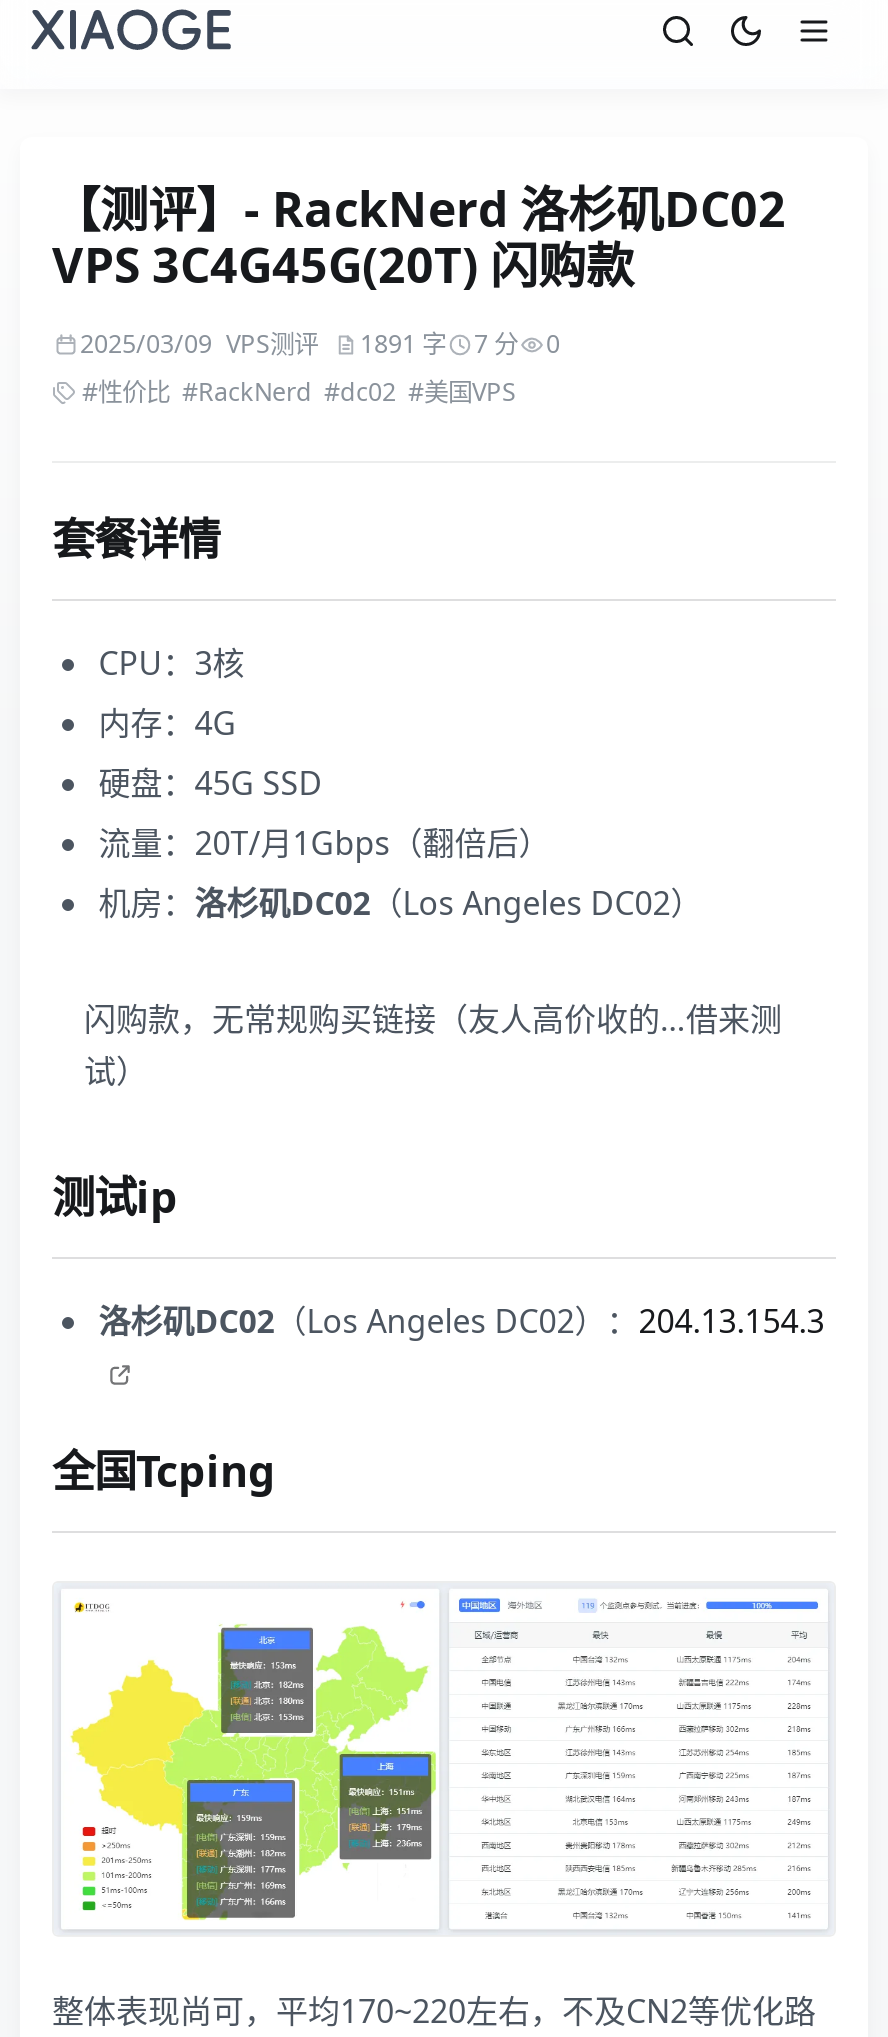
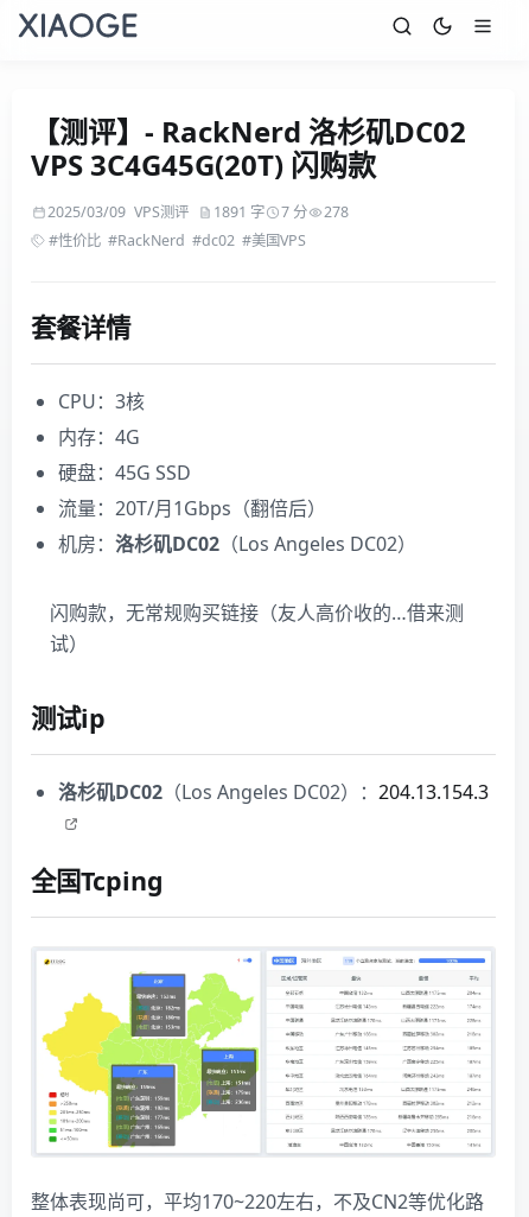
- 0
+ 278
